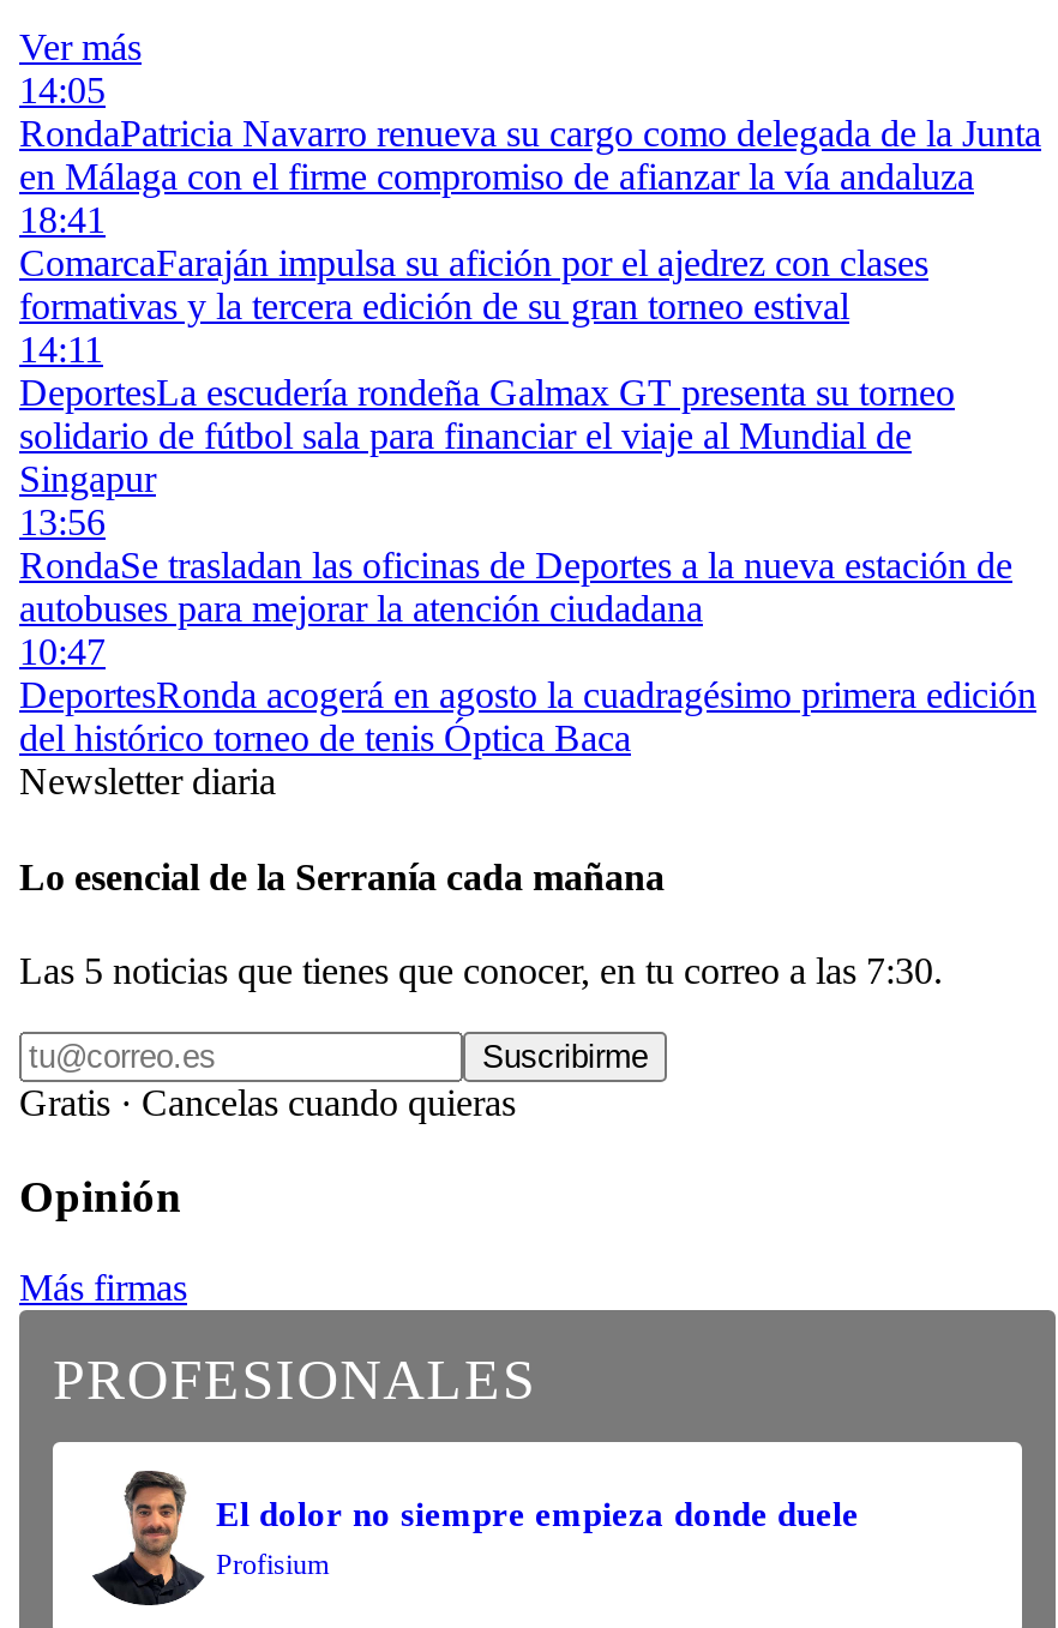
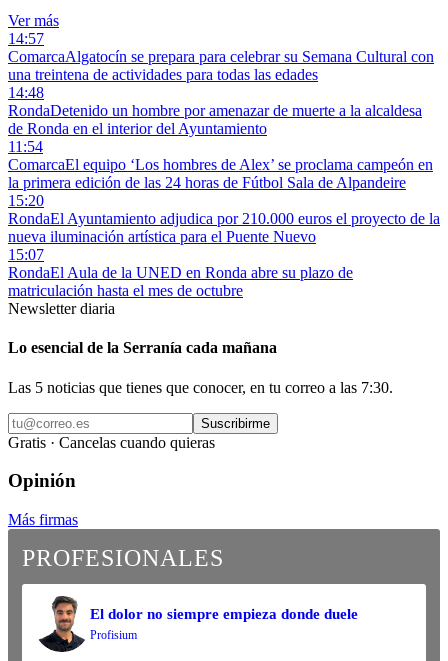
- 14:05
- RondaPatricia Navarro renueva su cargo como delegada de la Junta
- en Málaga con el firme compromiso de afianzar la vía andaluza
- 18:41
- ComarcaFaraján impulsa su afición por el ajedrez con clases
- formativas y la tercera edición de su gran torneo estival
- 14:11
- DeportesLa escudería rondeña Galmax GT presenta su torneo
- solidario de fútbol sala para financiar el viaje al Mundial de
- Singapur
- 13:56
- RondaSe trasladan las oficinas de Deportes a la nueva estación de
- autobuses para mejorar la atención ciudadana
- 10:47
- DeportesRonda acogerá en agosto la cuadragésimo primera edición
- del histórico torneo de tenis Óptica Baca
+ 14:57
+ ComarcaAlgatocín se prepara para celebrar su Semana Cultural con
+ una treintena de actividades para todas las edades
+ 14:48
+ RondaDetenido un hombre por amenazar de muerte a la alcaldesa
+ de Ronda en el interior del Ayuntamiento
+ 11:54
+ ComarcaEl equipo ‘Los hombres de Alex’ se proclama campeón en
+ la primera edición de las 24 horas de Fútbol Sala de Alpandeire
+ 15:20
+ RondaEl Ayuntamiento adjudica por 210.000 euros el proyecto de la
+ nueva iluminación artística para el Puente Nuevo
+ 15:07
+ RondaEl Aula de la UNED en Ronda abre su plazo de
+ matriculación hasta el mes de octubre
